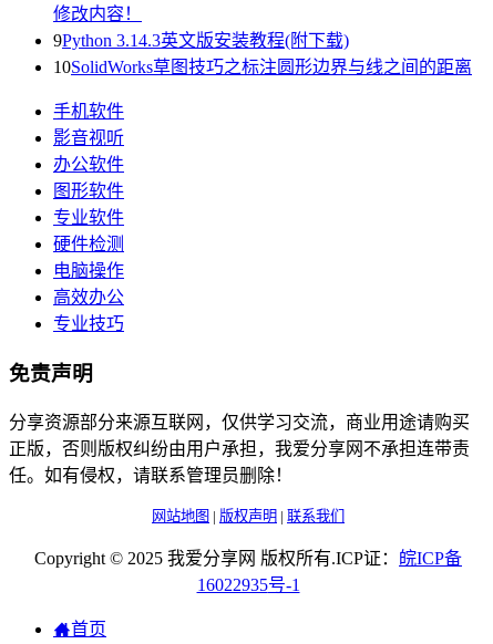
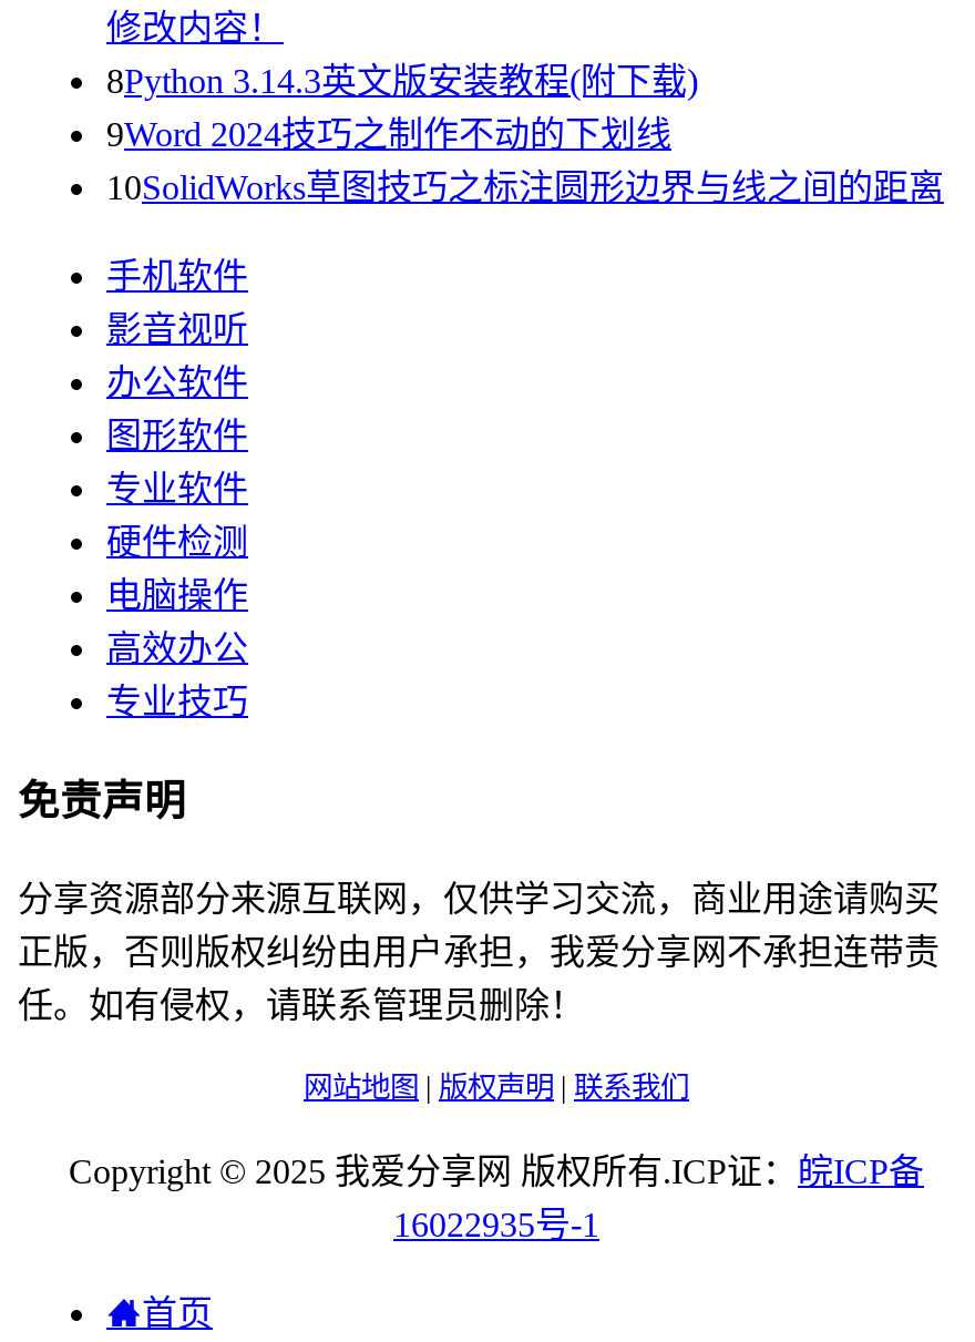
- 9Python 3.14.3英文版安装教程(附下载)
+ 8Python 3.14.3英文版安装教程(附下载)
+ 9Word 2024技巧之制作不动的下划线
